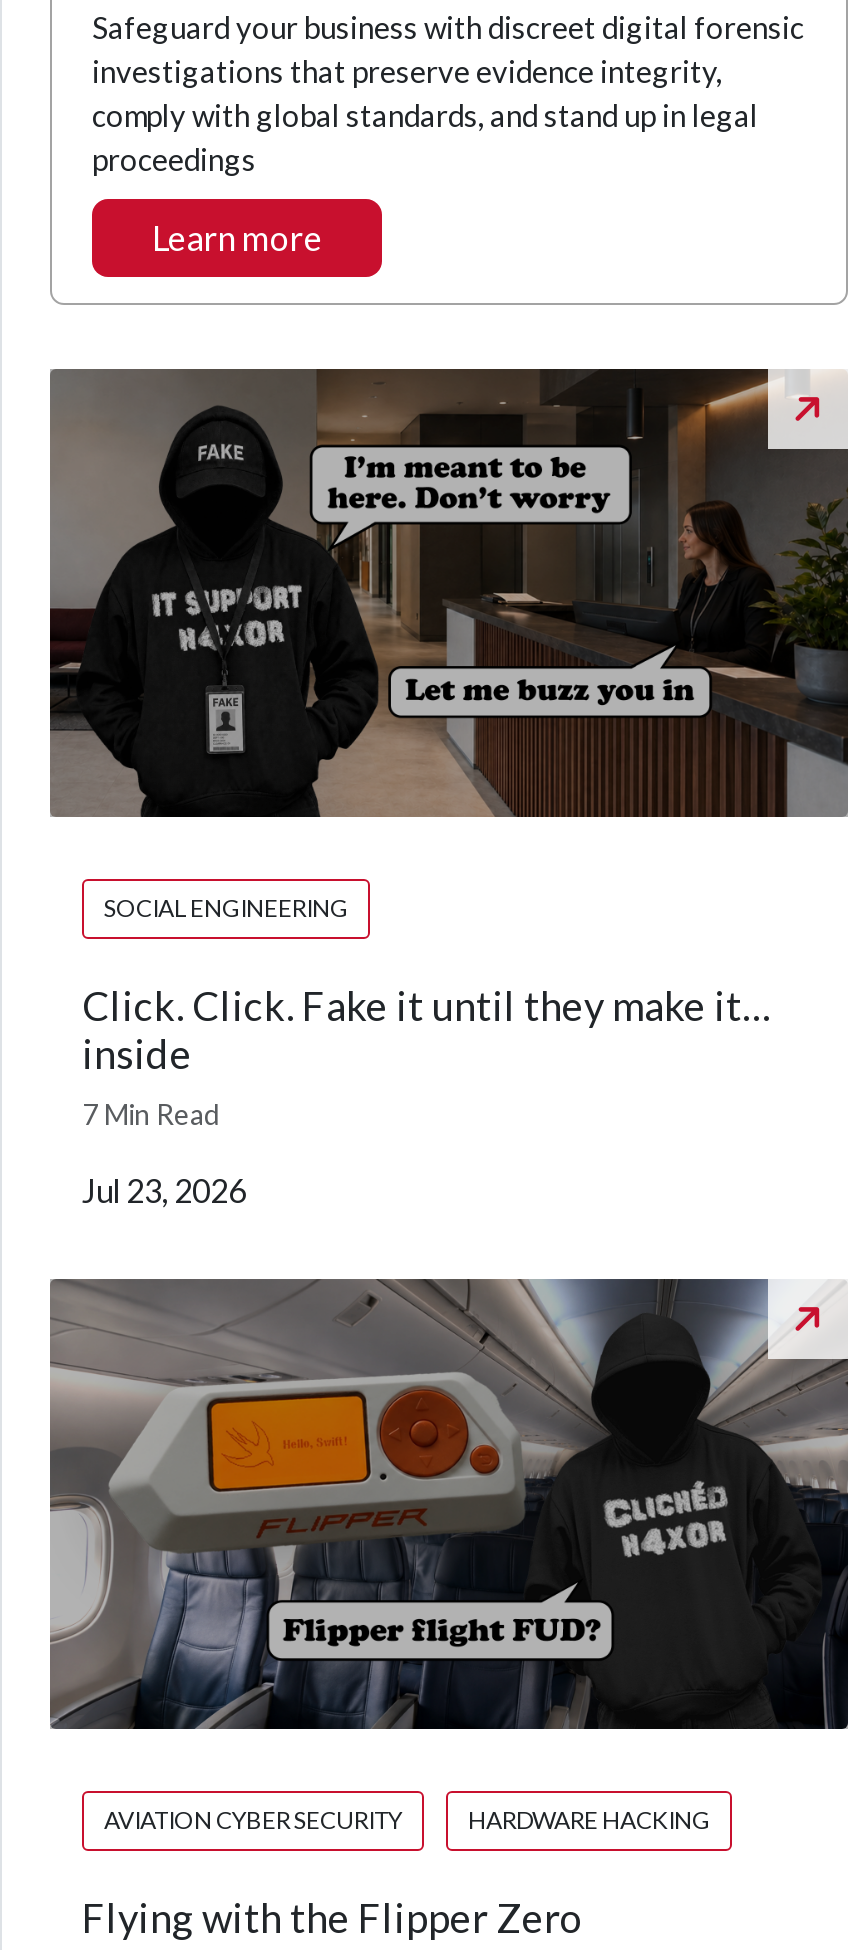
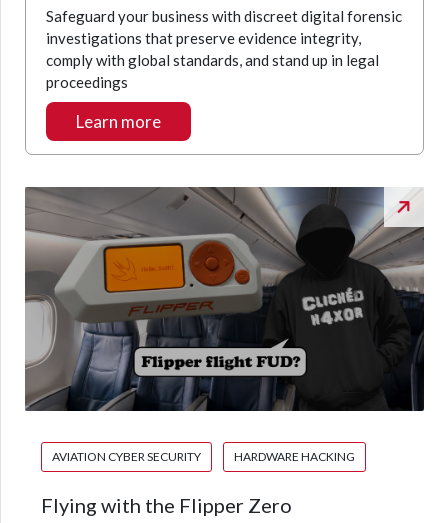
- [image]
- SOCIAL ENGINEERING
- Click. Click. Fake it until they make it…
- inside
- 7 Min Read
- Jul 23, 2026
